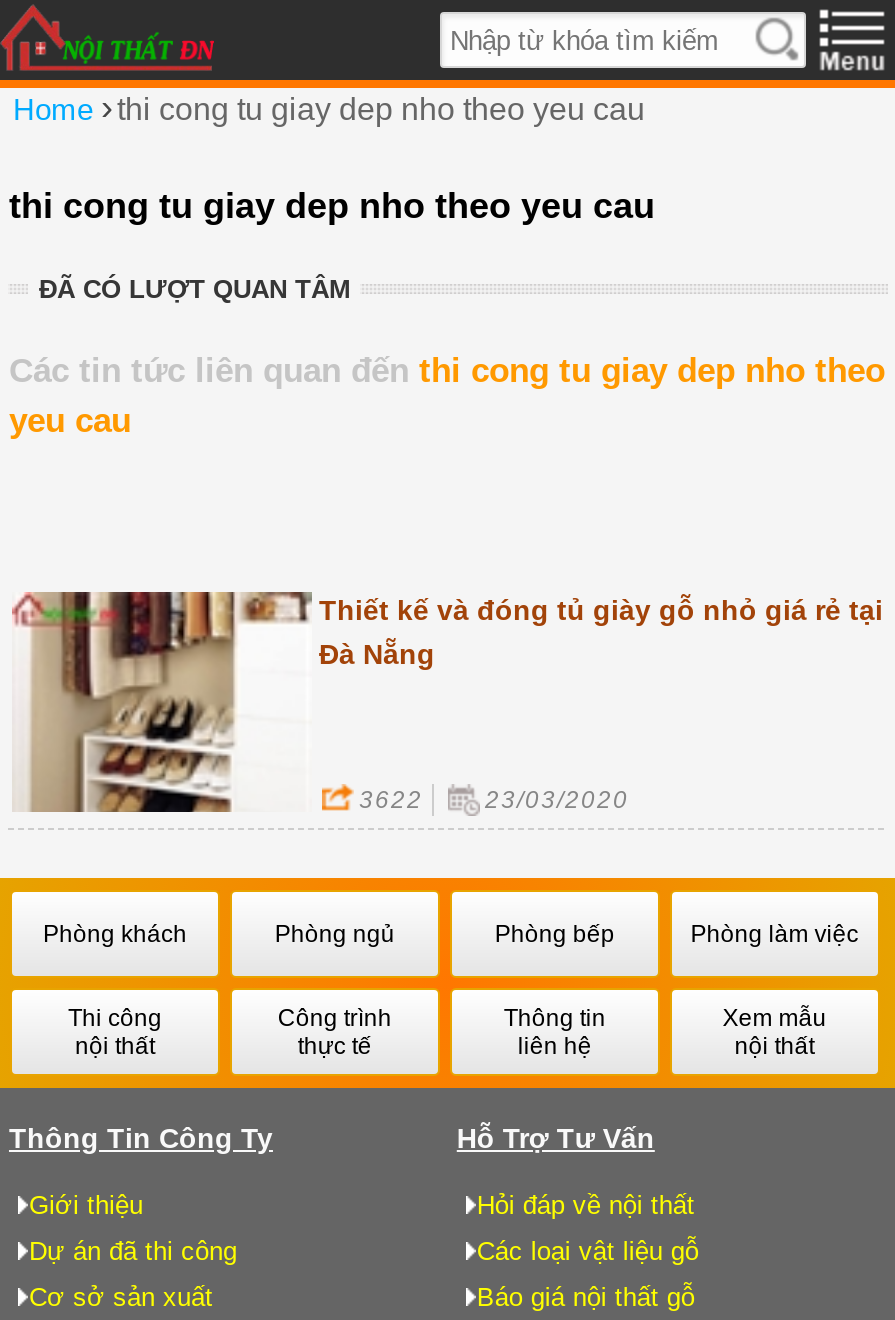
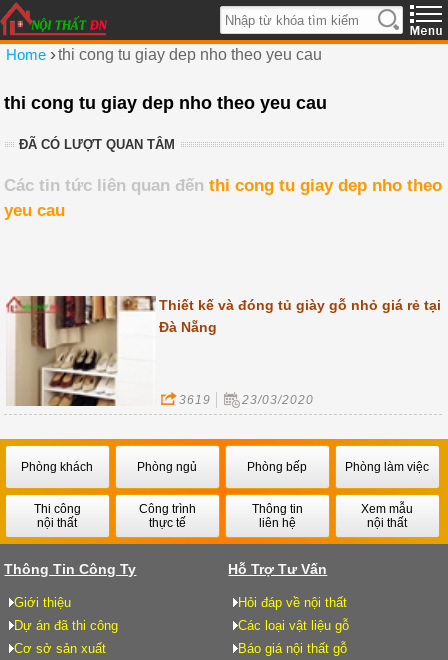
- 3622
+ 3619
